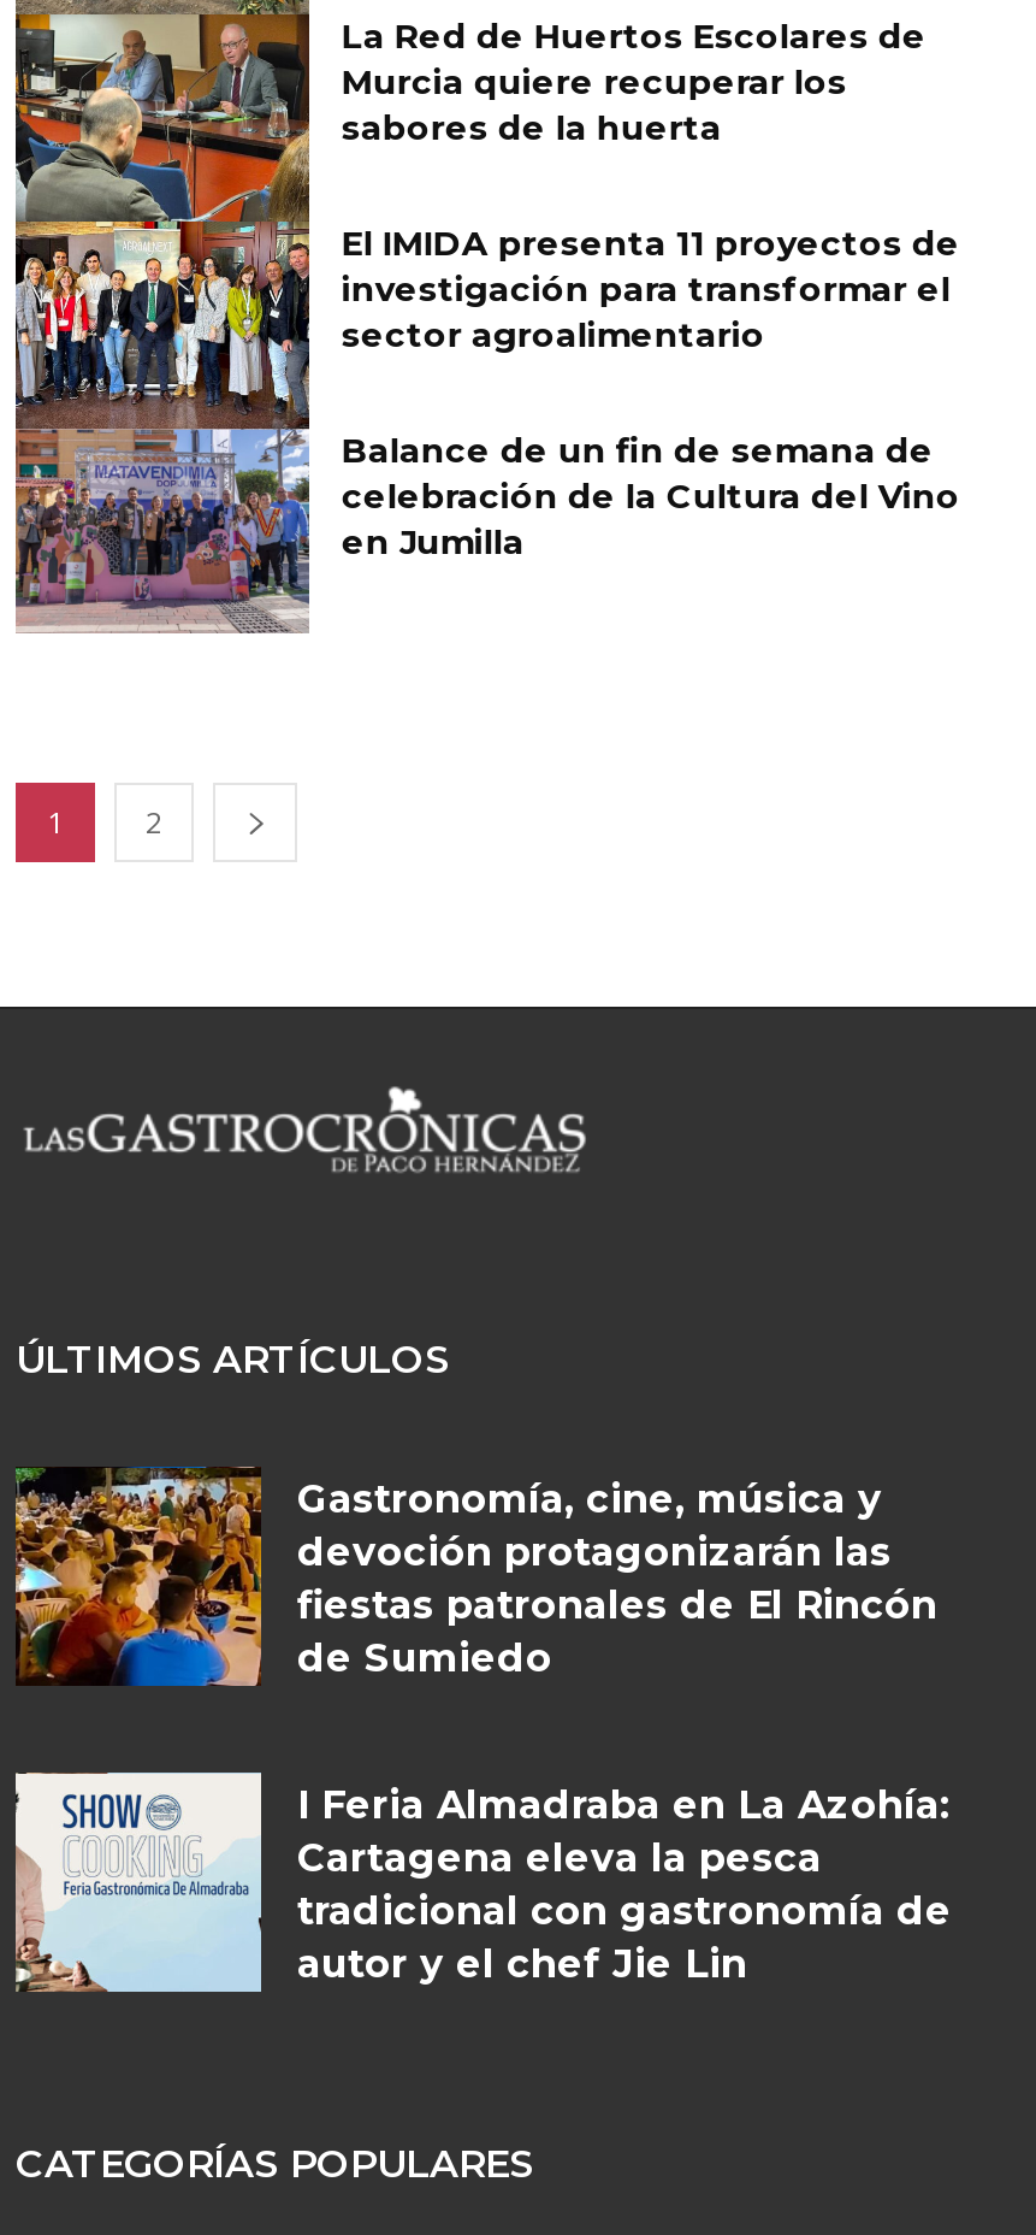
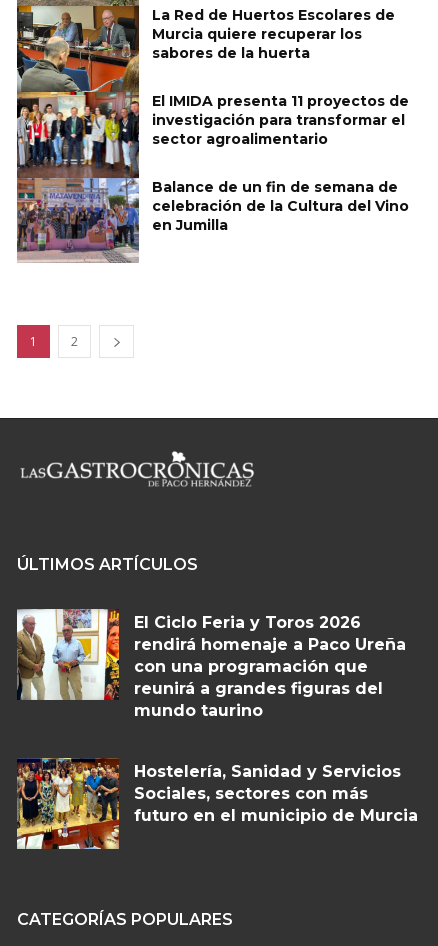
- [image]
- Gastronomía, cine, música y
- devoción protagonizarán las
- fiestas patronales de El Rincón
- de Sumiedo
+ [image]
+ El Ciclo Feria y Toros 2026
+ rendirá homenaje a Paco Ureña
+ con una programación que
+ reunirá a grandes figuras del
+ mundo taurino

- [image]
- I Feria Almadraba en La Azohía:
- Cartagena eleva la pesca
- tradicional con gastronomía de
- autor y el chef Jie Lin
+ [image]
+ Hostelería, Sanidad y Servicios
+ Sociales, sectores con más
+ futuro en el municipio de Murcia
